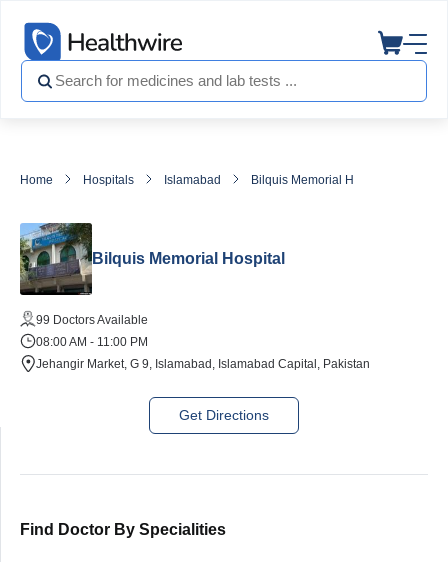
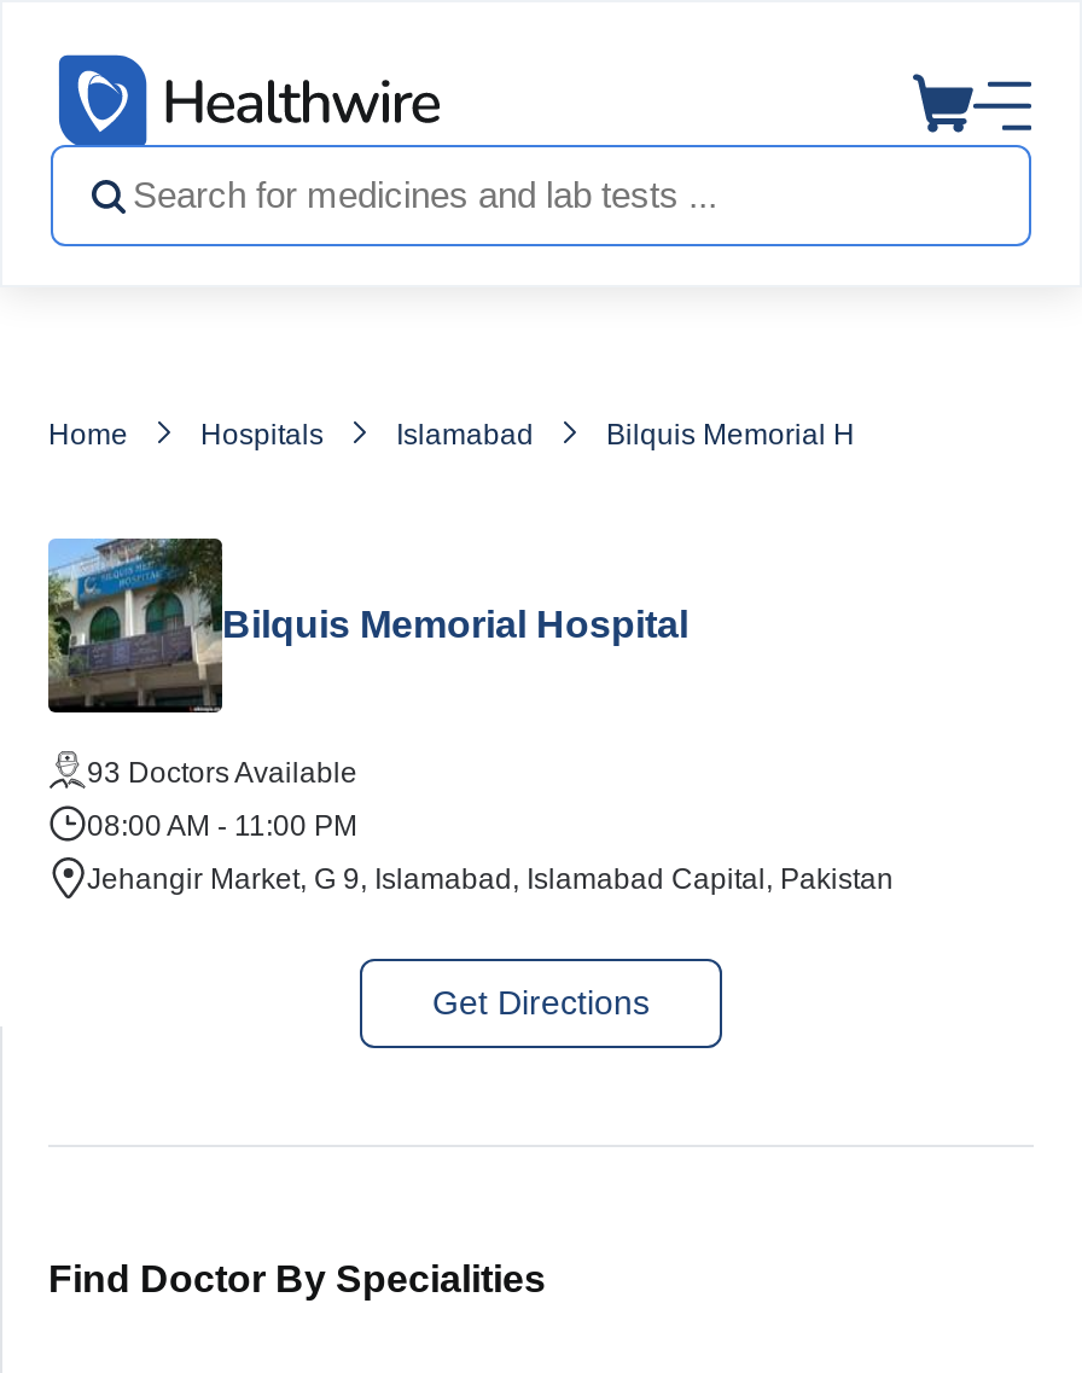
- 99 Doctors Available
+ 93 Doctors Available
